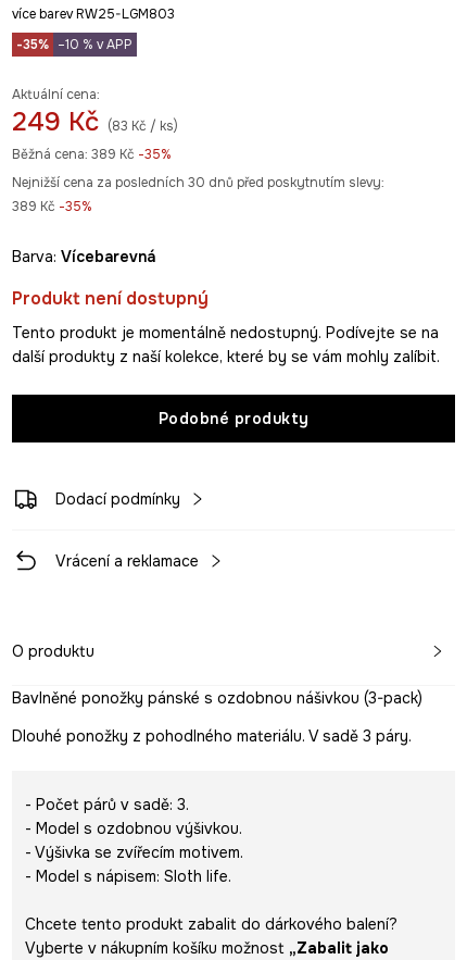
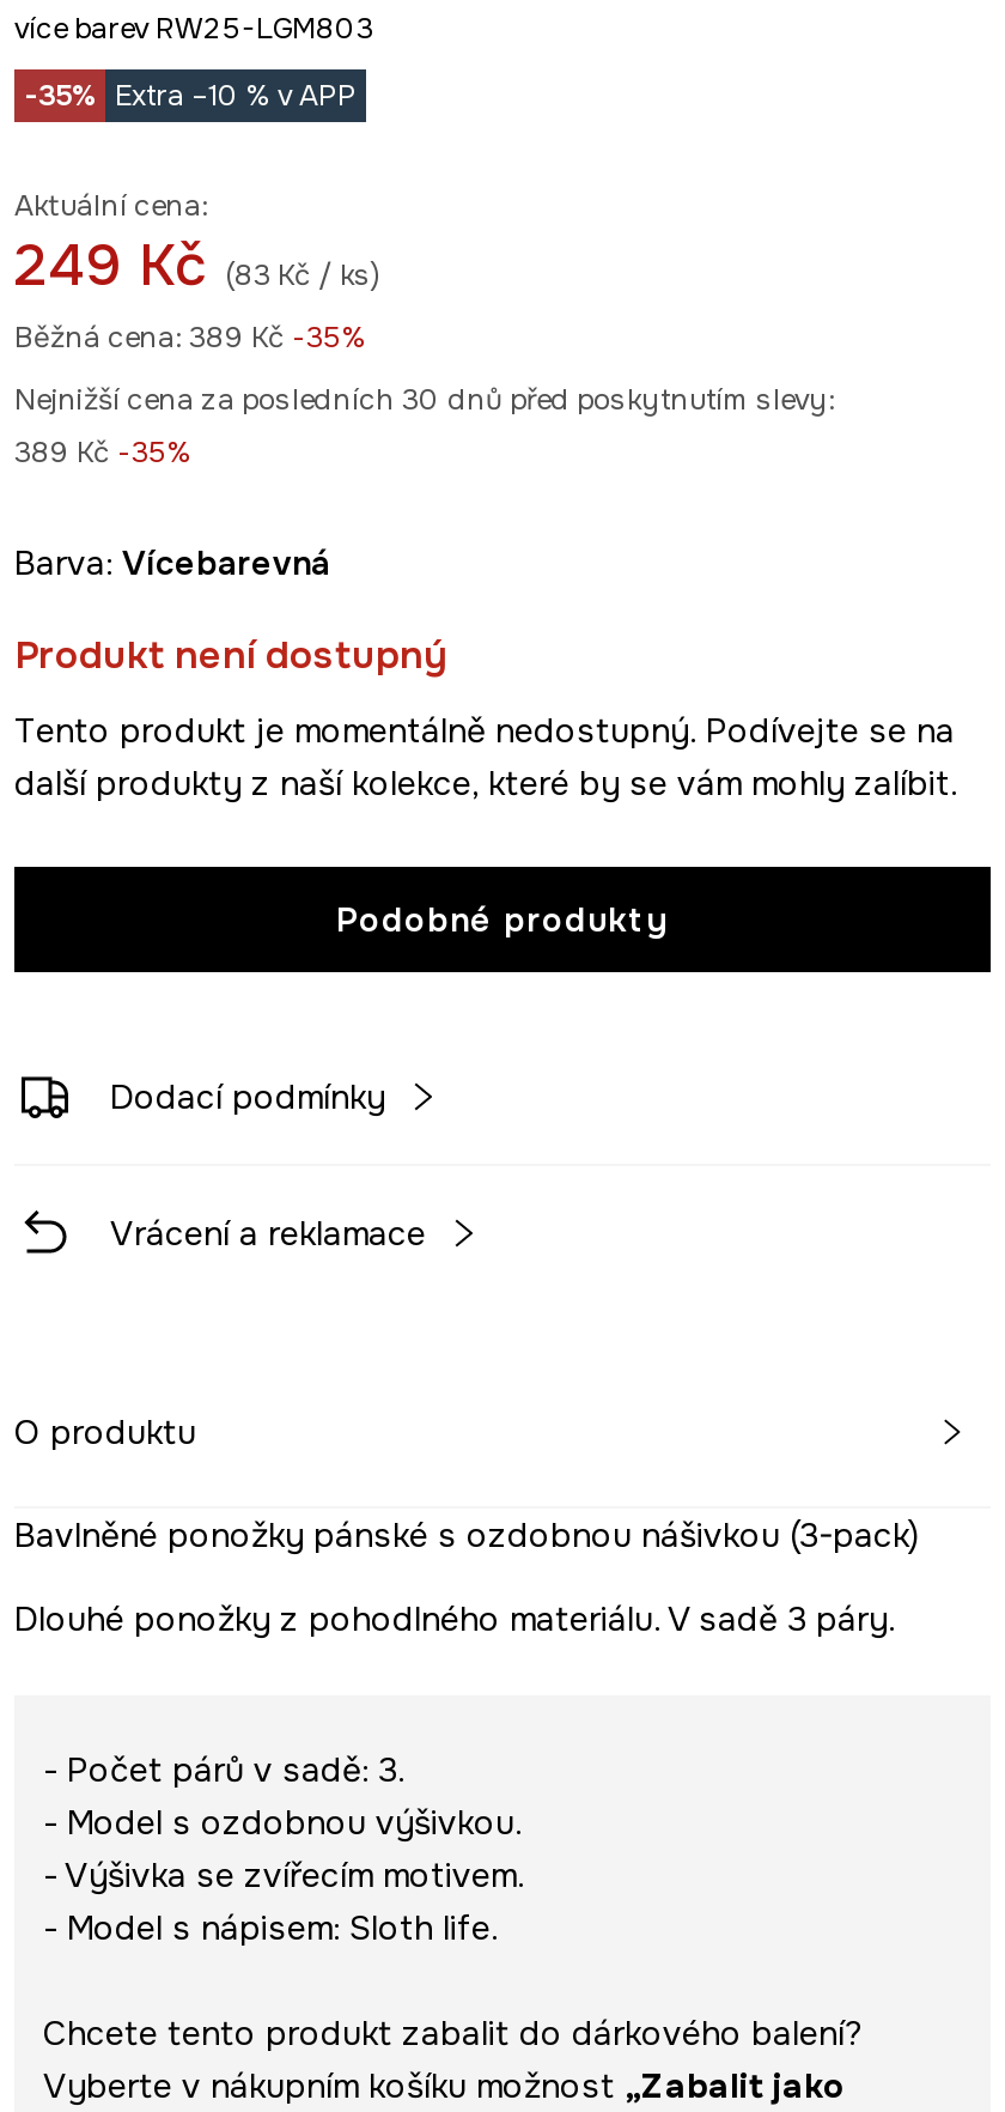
- -35% –10 % v APP
+ -35% Extra –10 % v APP
